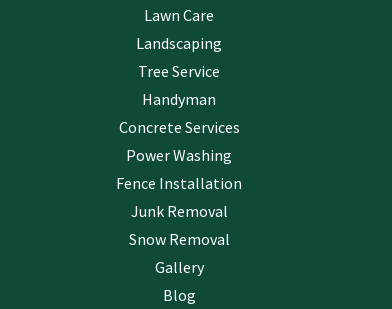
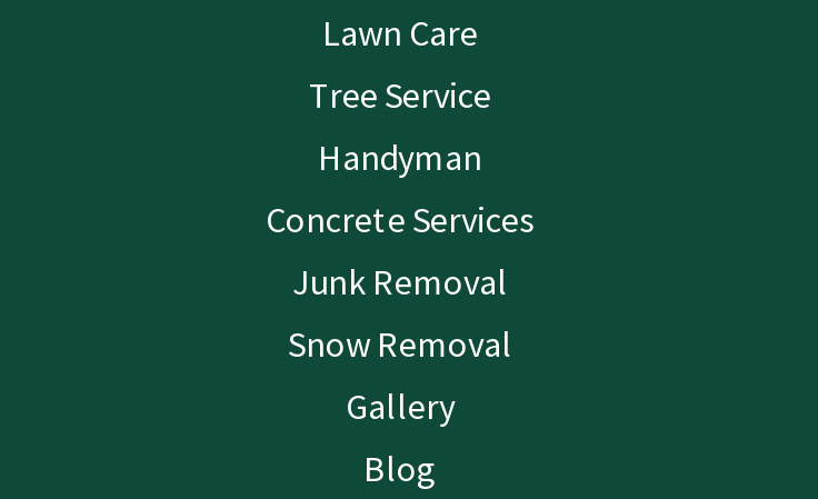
- Landscaping

- Power Washing
- Fence Installation
